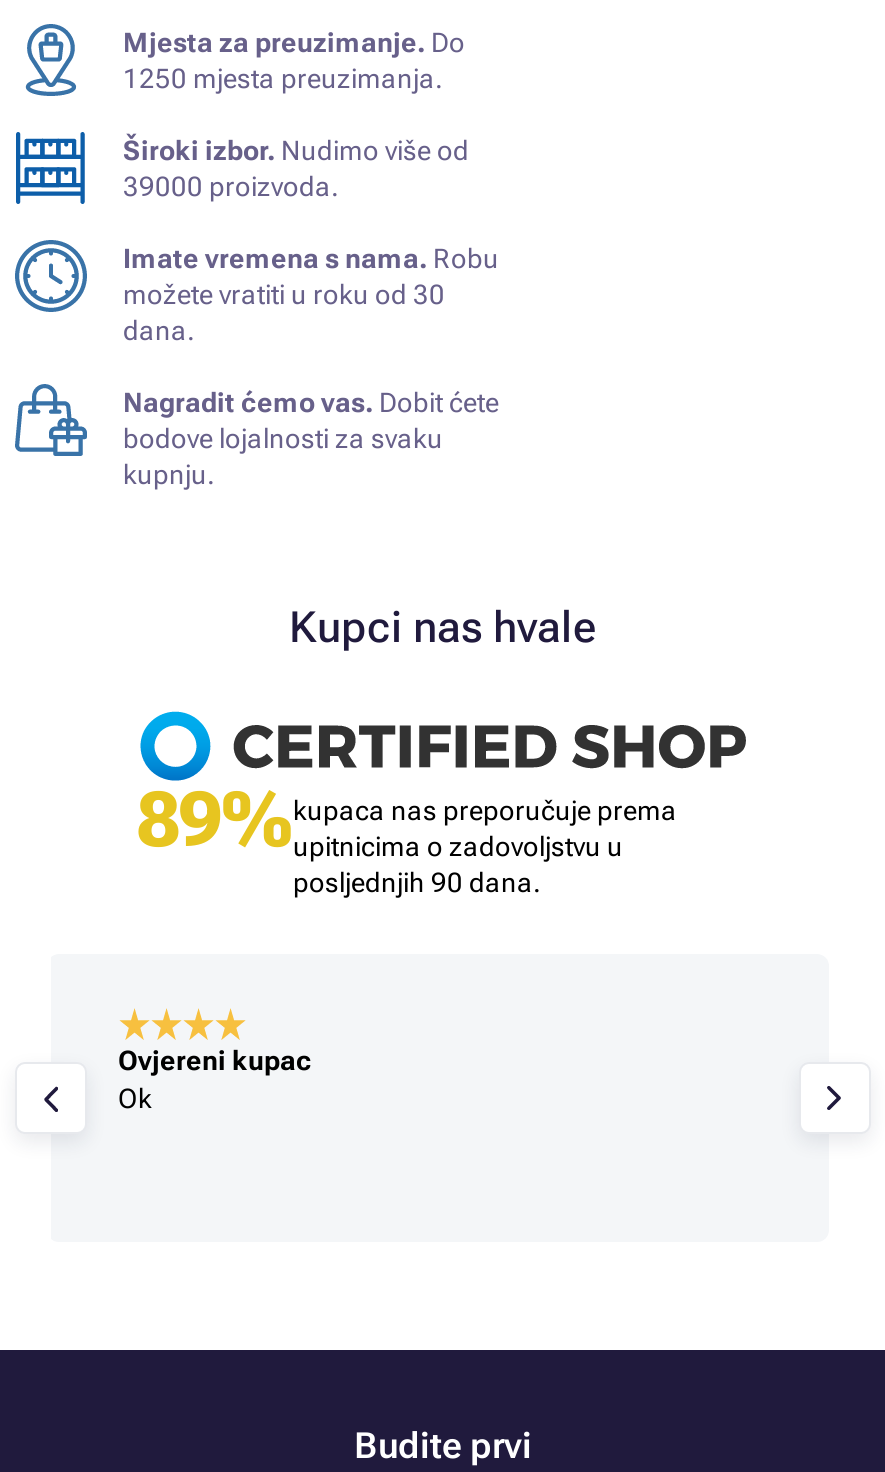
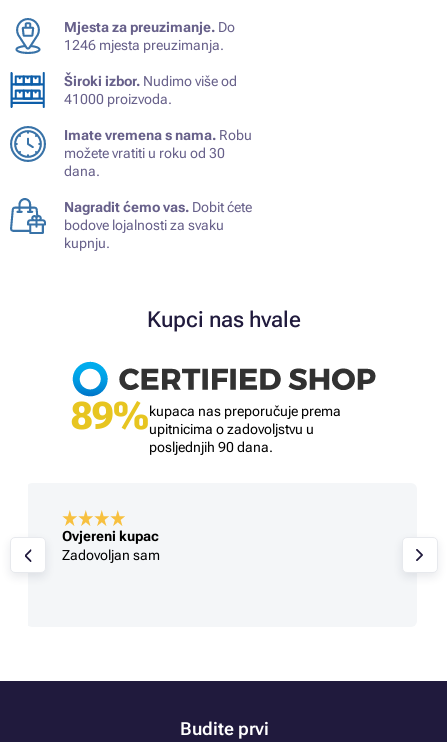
- 1250 mjesta preuzimanja.
+ 1246 mjesta preuzimanja.

- 39000 proizvoda.
+ 41000 proizvoda.

- Ok
+ Zadovoljan sam
